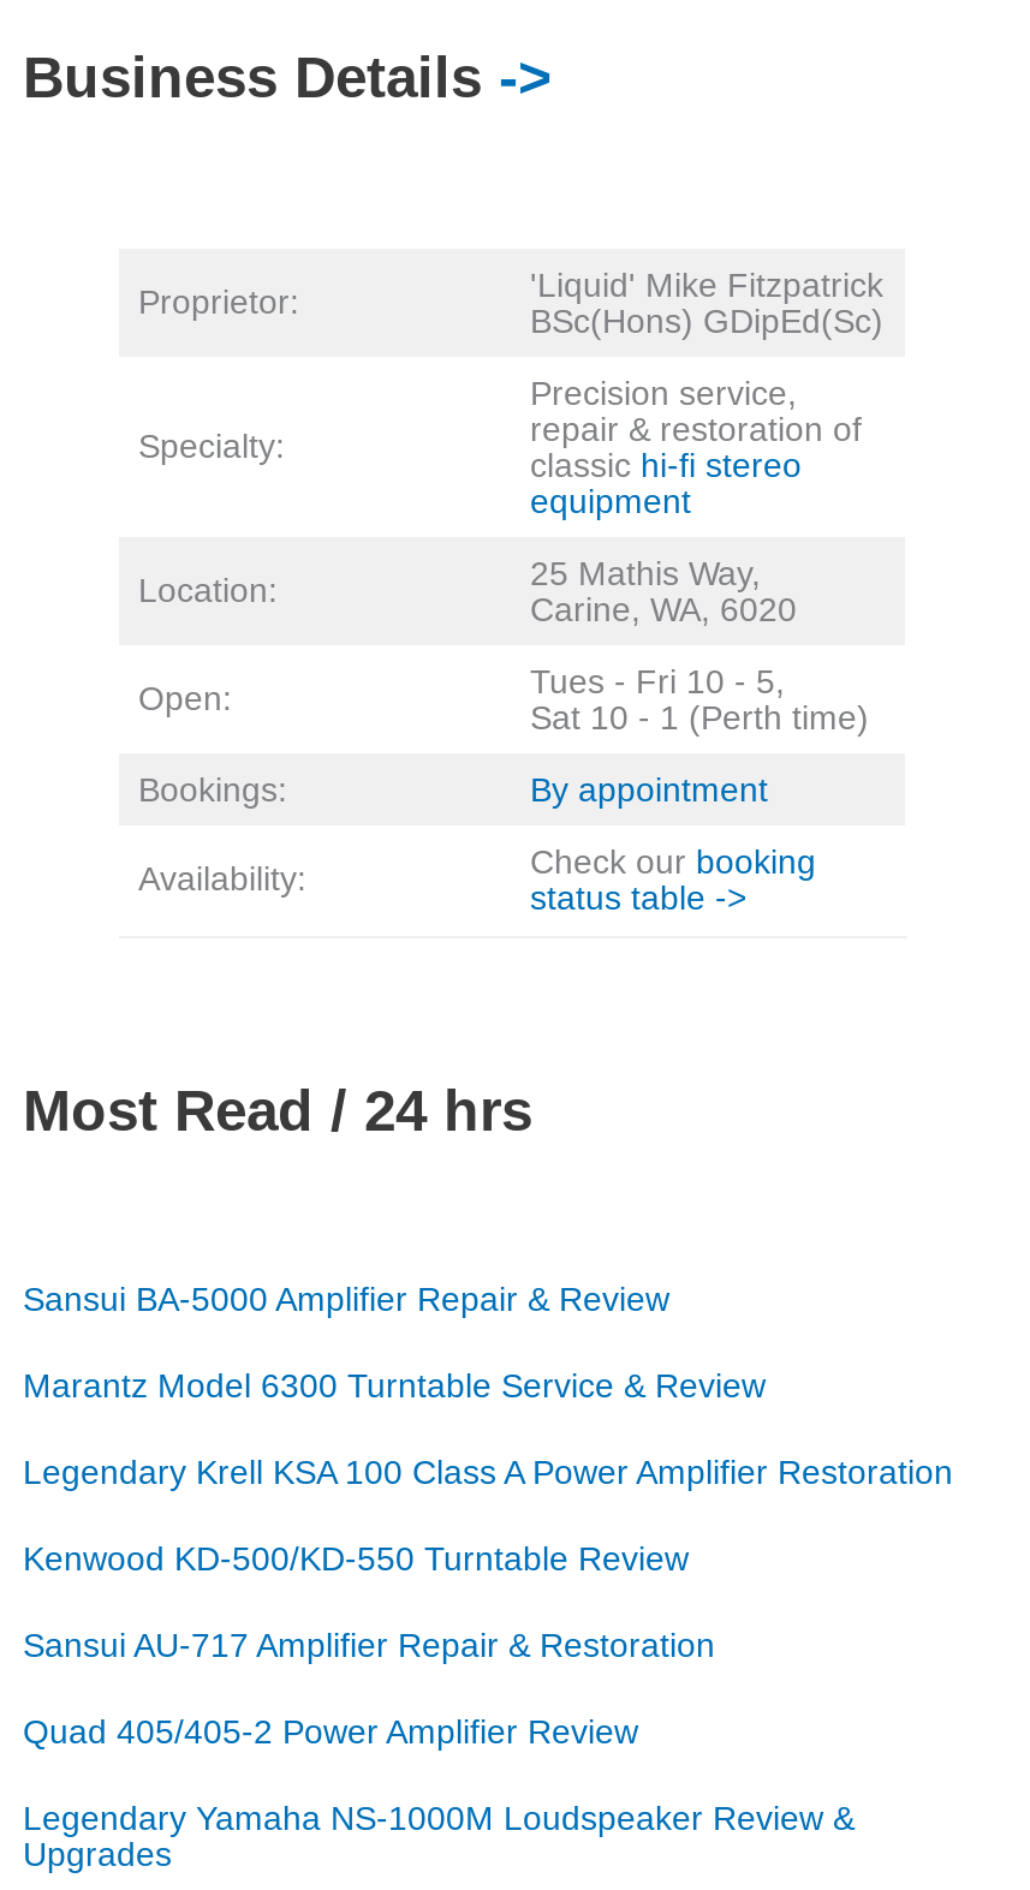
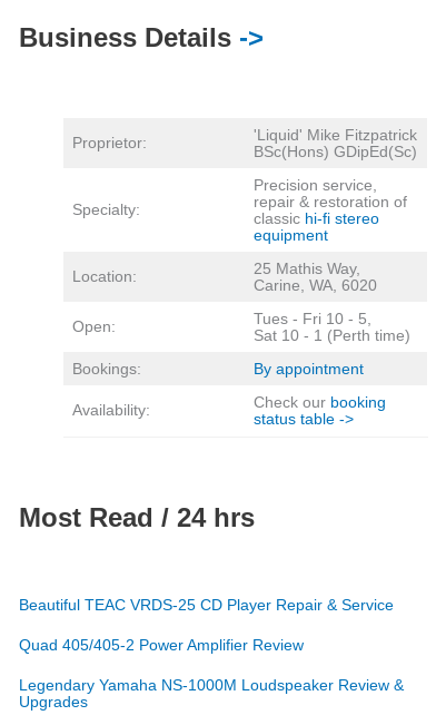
- Sansui BA-5000 Amplifier Repair & Review
- Marantz Model 6300 Turntable Service & Review
- Legendary Krell KSA 100 Class A Power Amplifier Restoration
- Kenwood KD-500/KD-550 Turntable Review
- Sansui AU-717 Amplifier Repair & Restoration
+ Beautiful TEAC VRDS-25 CD Player Repair & Service
